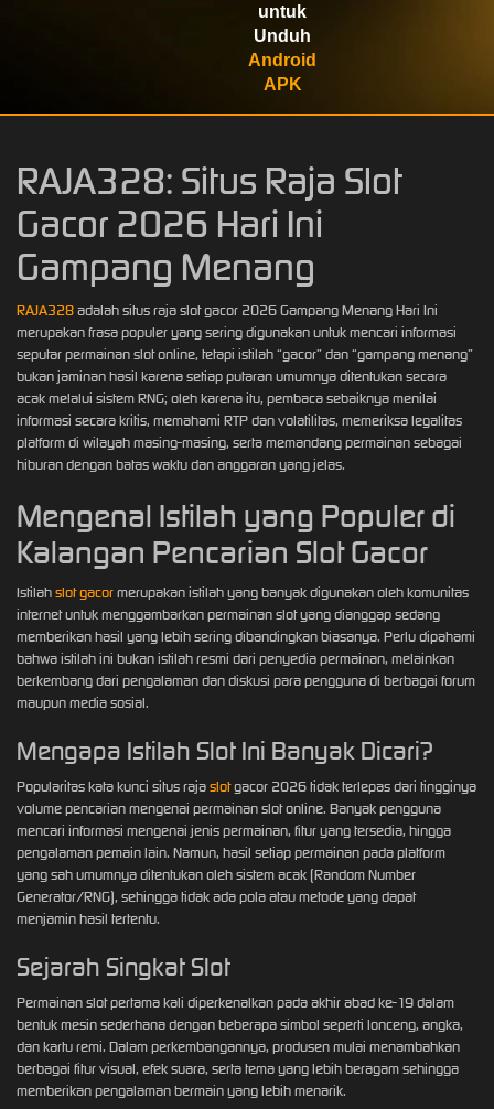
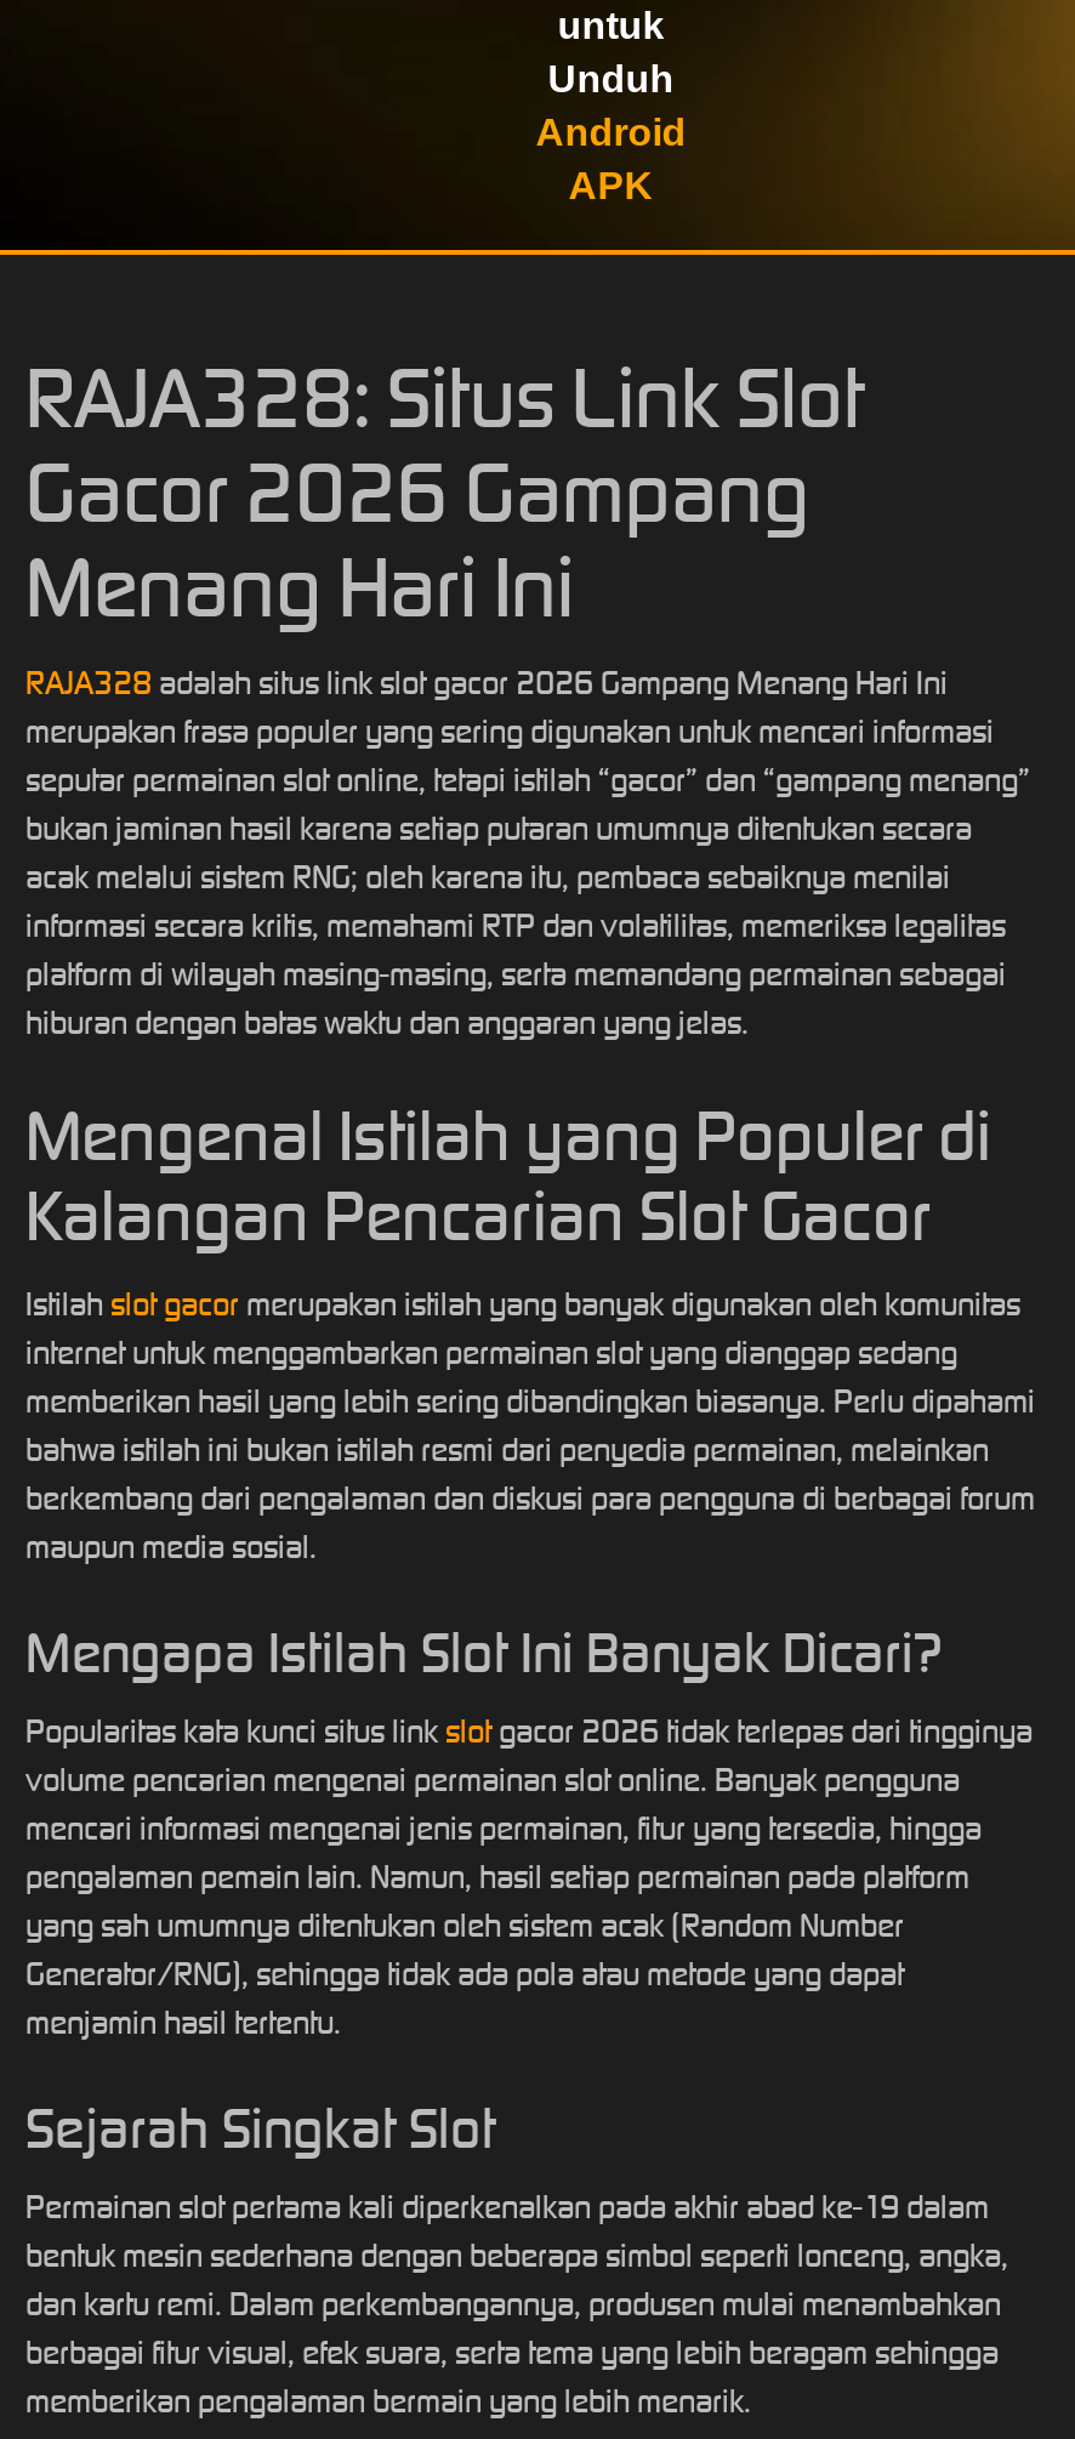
- RAJA328: Situs Raja Slot
- Gacor 2026 Hari Ini
- Gampang Menang
- RAJA328 adalah situs raja slot gacor 2026 Gampang Menang Hari Ini
+ RAJA328: Situs Link Slot
+ Gacor 2026 Gampang
+ Menang Hari Ini
+ RAJA328 adalah situs link slot gacor 2026 Gampang Menang Hari Ini

- Popularitas kata kunci situs raja slot gacor 2026 tidak terlepas dari tingginya
+ Popularitas kata kunci situs link slot gacor 2026 tidak terlepas dari tingginya
